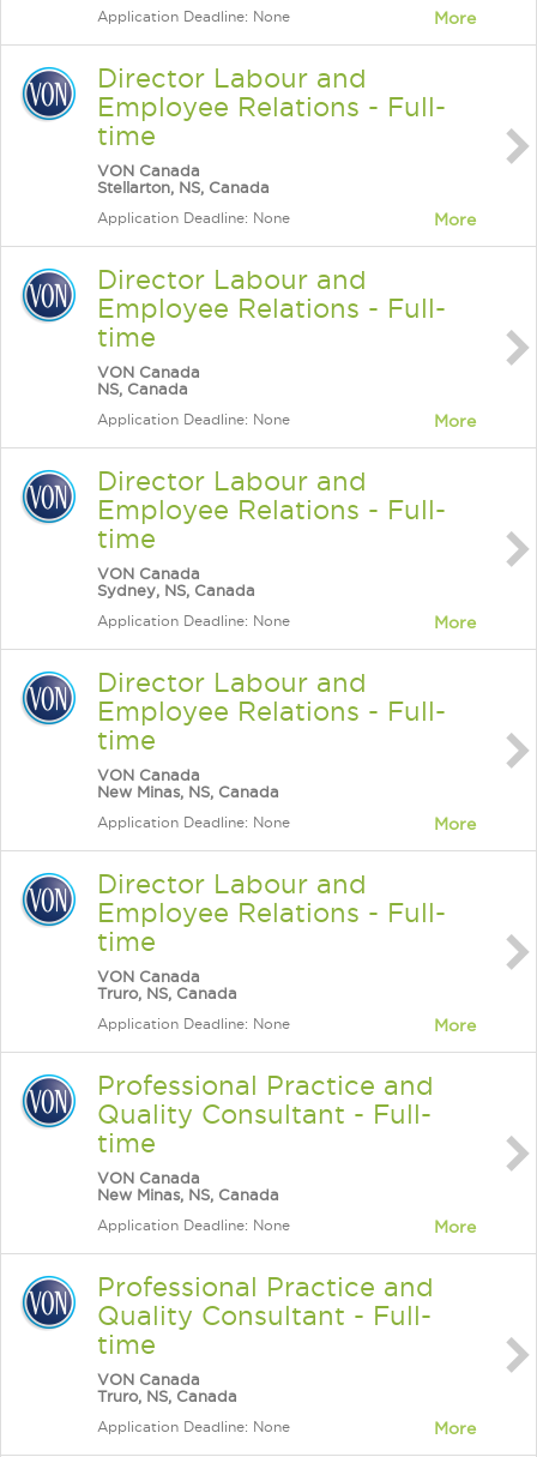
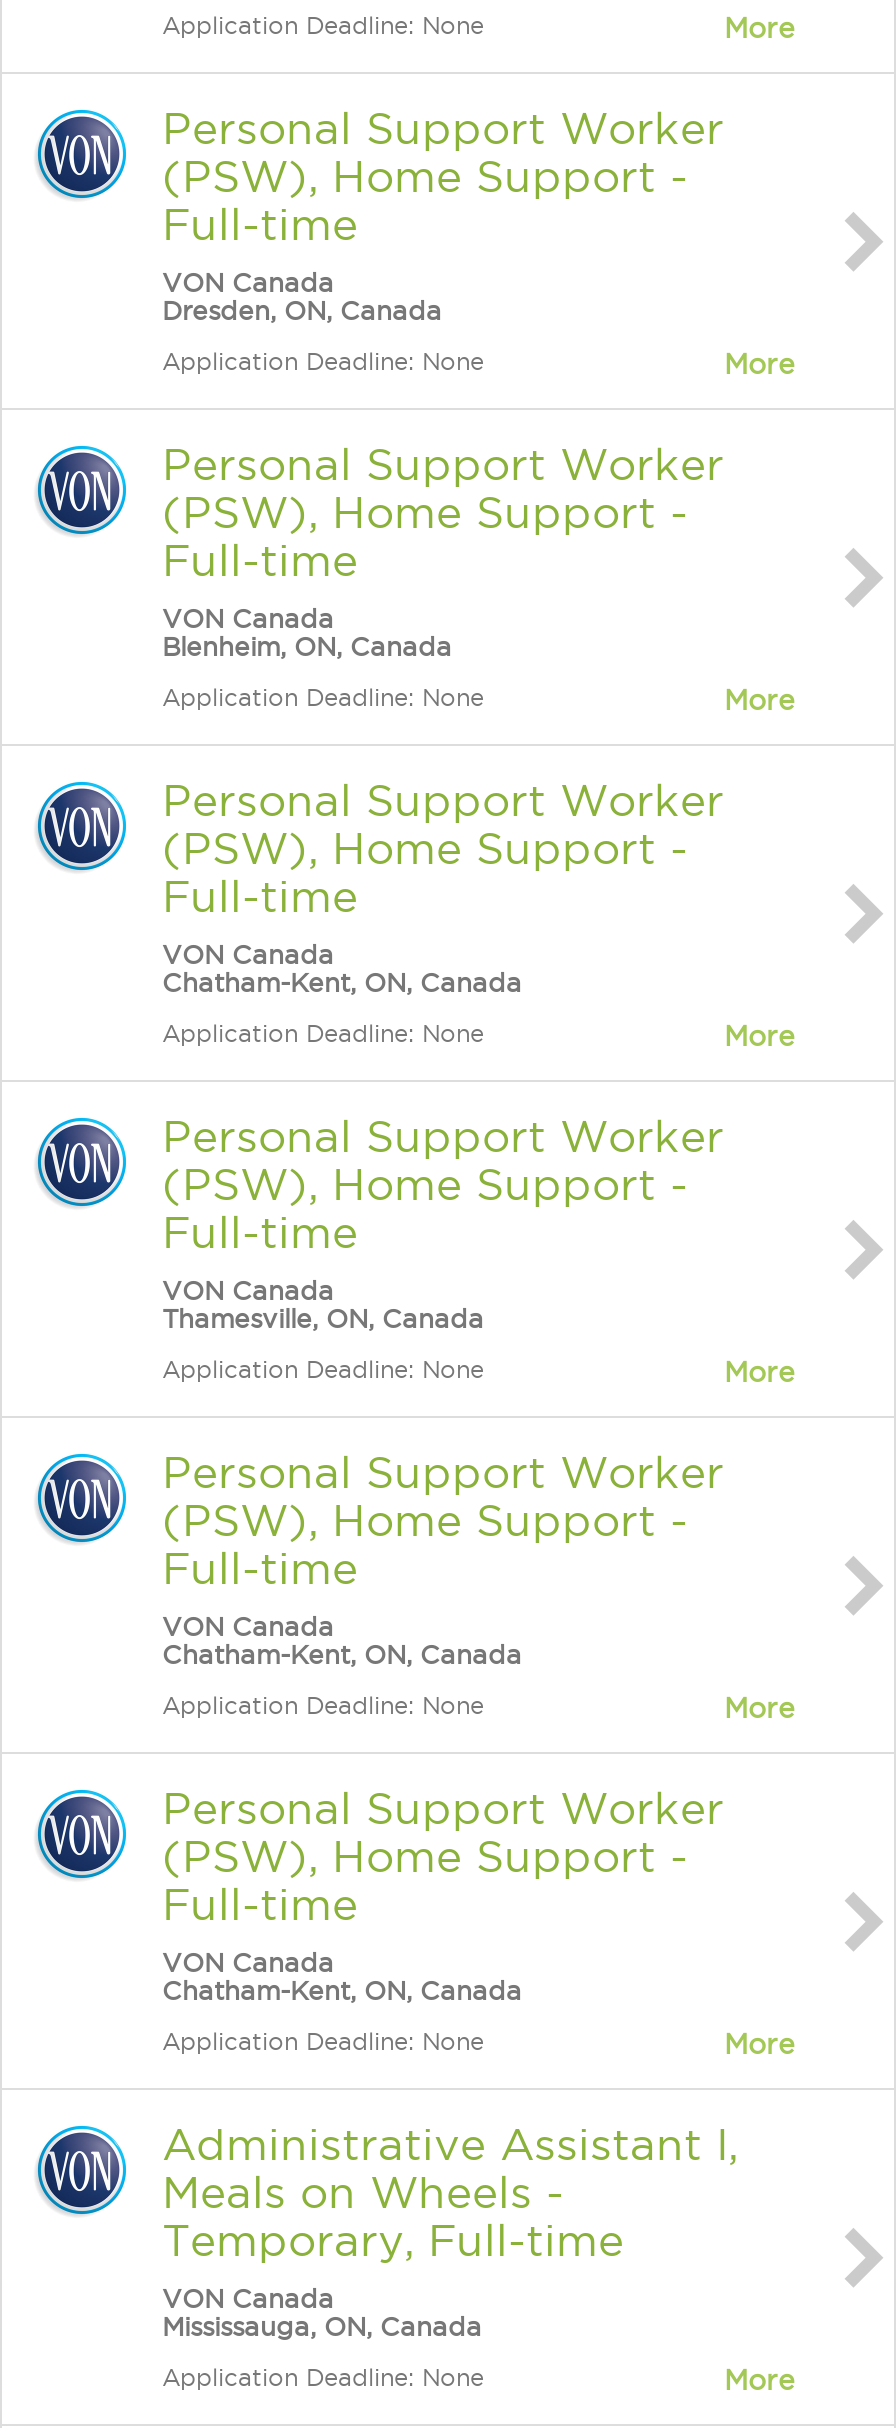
- Director Labour and
- Employee Relations - Full-
- time
+ Personal Support Worker
+ (PSW), Home Support -
+ Full-time

- Stellarton, NS, Canada
+ Dresden, ON, Canada

- Director Labour and
- Employee Relations - Full-
- time
+ Personal Support Worker
+ (PSW), Home Support -
+ Full-time

- NS, Canada
+ Blenheim, ON, Canada

- Director Labour and
- Employee Relations - Full-
- time
+ Personal Support Worker
+ (PSW), Home Support -
+ Full-time

- Sydney, NS, Canada
+ Chatham-Kent, ON, Canada

- Director Labour and
- Employee Relations - Full-
- time
+ Personal Support Worker
+ (PSW), Home Support -
+ Full-time

- New Minas, NS, Canada
+ Thamesville, ON, Canada

- Director Labour and
- Employee Relations - Full-
- time
+ Personal Support Worker
+ (PSW), Home Support -
+ Full-time

- Truro, NS, Canada
+ Chatham-Kent, ON, Canada

- Professional Practice and
- Quality Consultant - Full-
- time
+ Personal Support Worker
+ (PSW), Home Support -
+ Full-time

- New Minas, NS, Canada
+ Chatham-Kent, ON, Canada

- Professional Practice and
- Quality Consultant - Full-
- time
+ Administrative Assistant I,
+ Meals on Wheels -
+ Temporary, Full-time

- Truro, NS, Canada
+ Mississauga, ON, Canada
